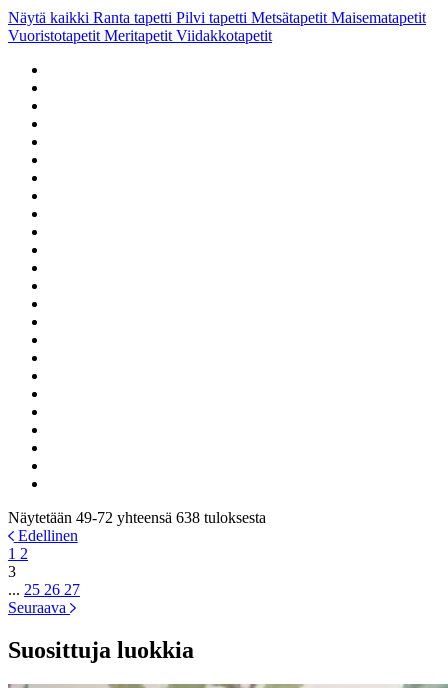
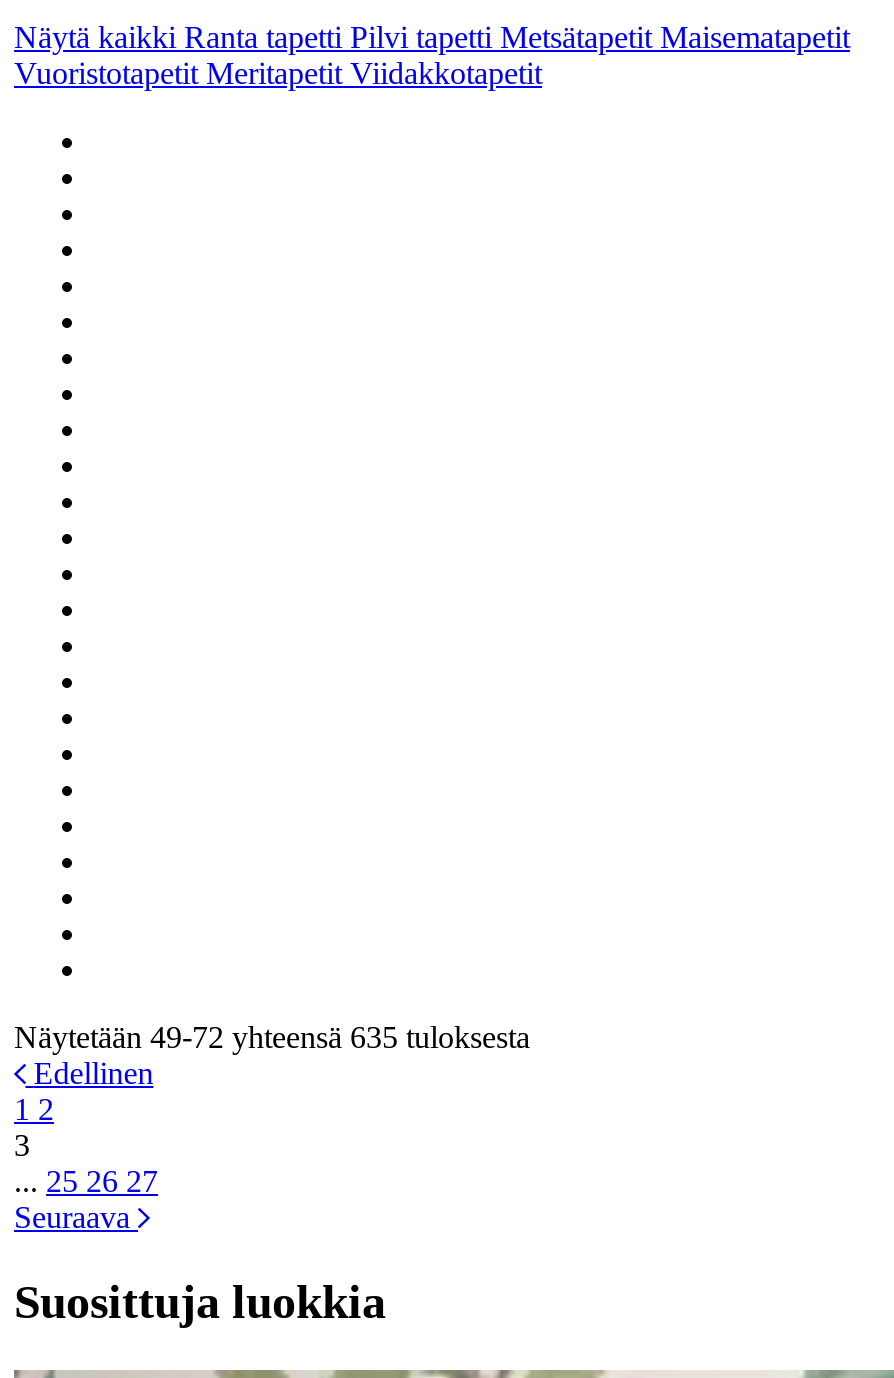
- Näytetään 49-72 yhteensä 638 tuloksesta
+ Näytetään 49-72 yhteensä 635 tuloksesta
